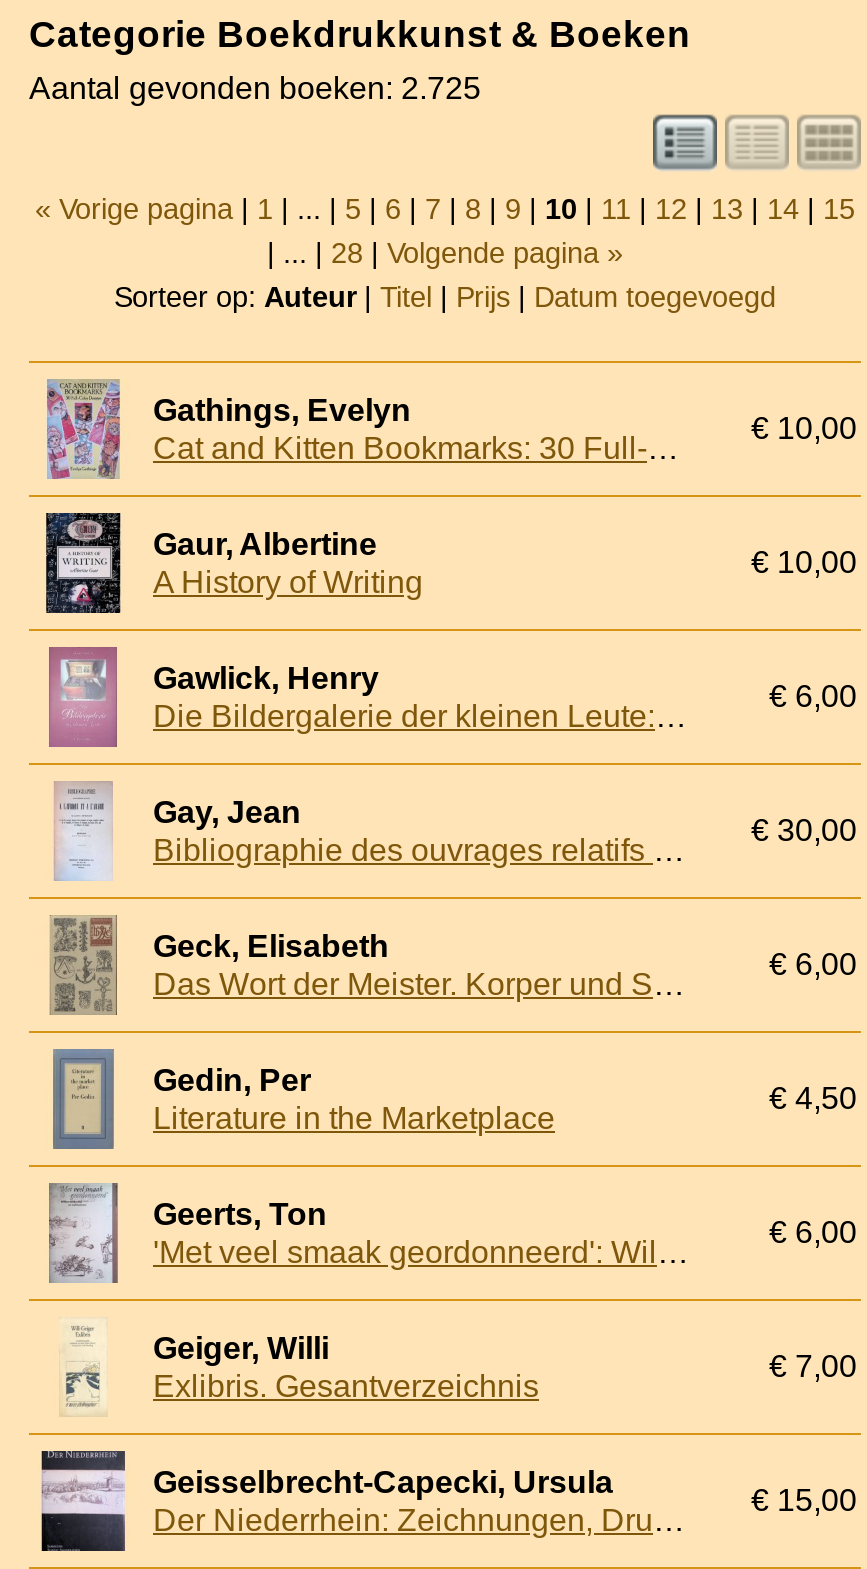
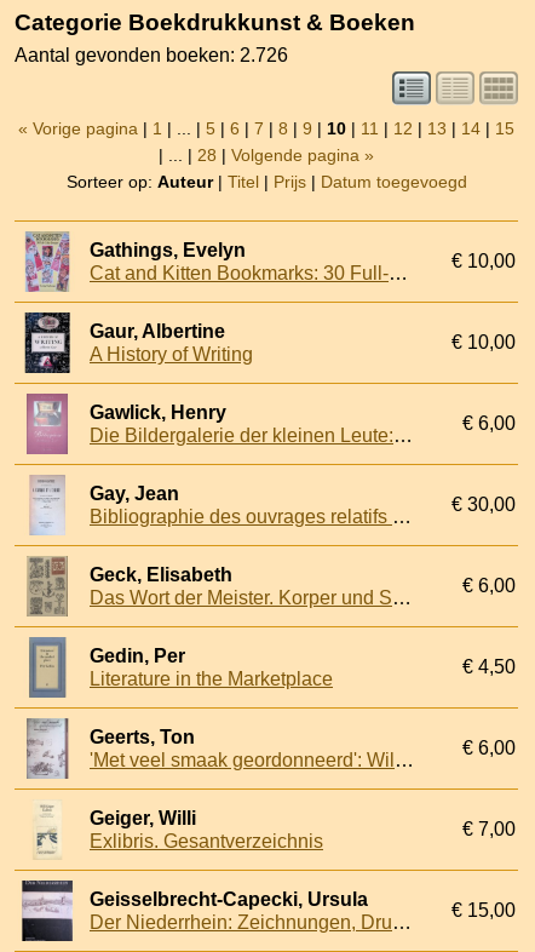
- Aantal gevonden boeken: 2.725
+ Aantal gevonden boeken: 2.726
